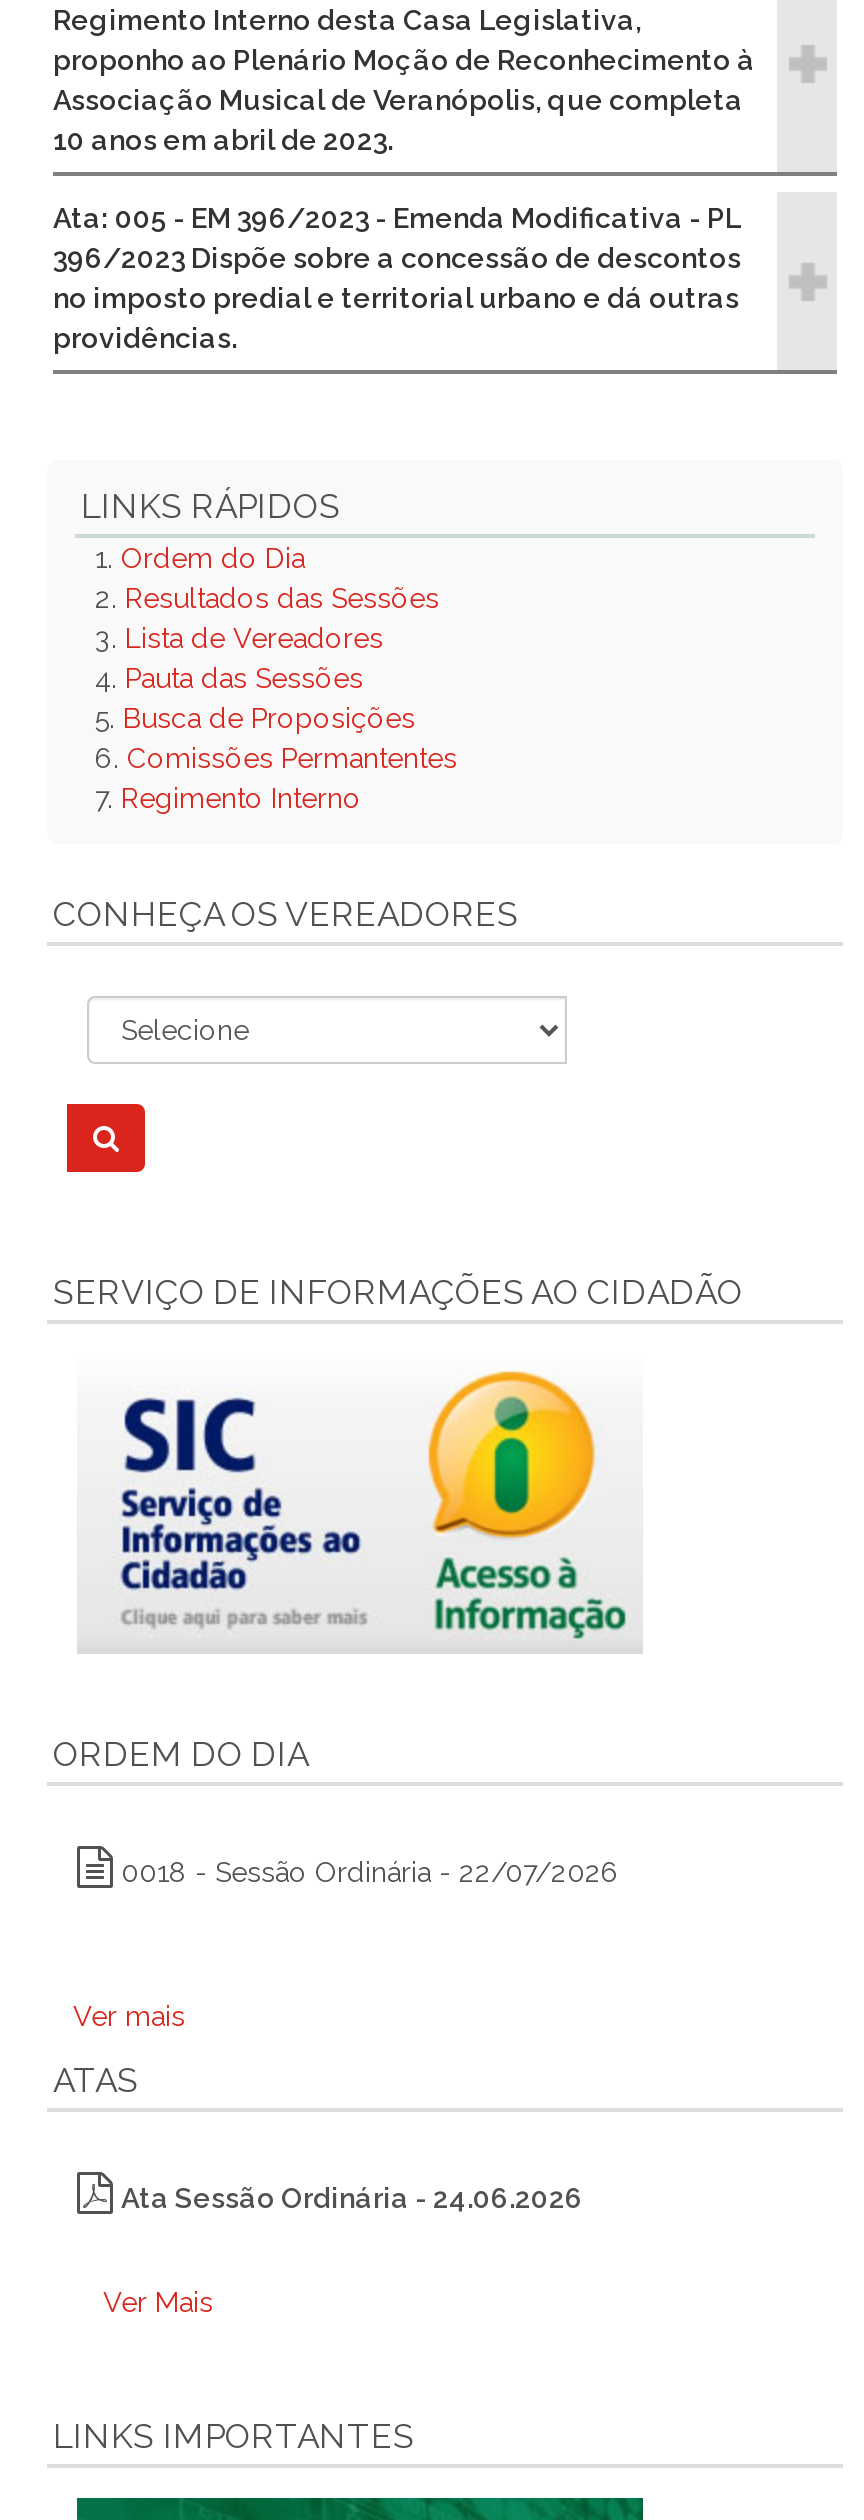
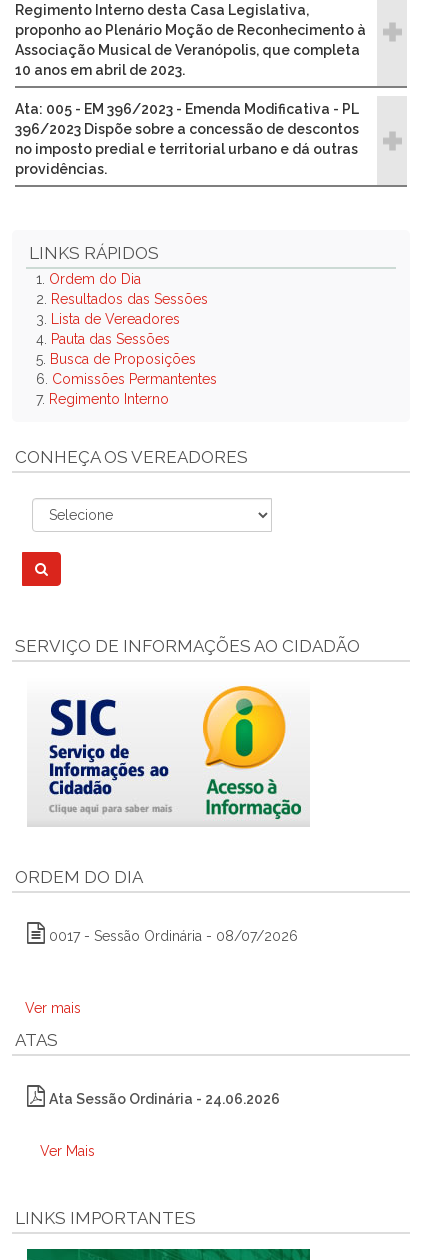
- 0018 - Sessão Ordinária - 22/07/2026
+ 0017 - Sessão Ordinária - 08/07/2026
